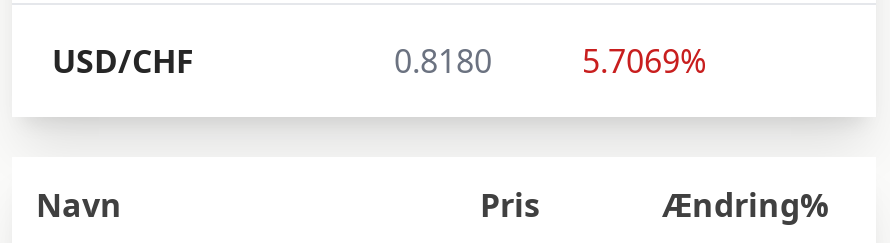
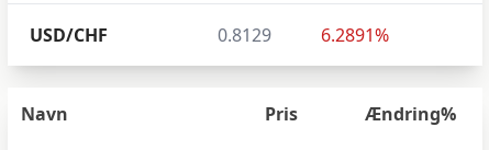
- 0.8180
+ 0.8129

- 5.7069%
+ 6.2891%
